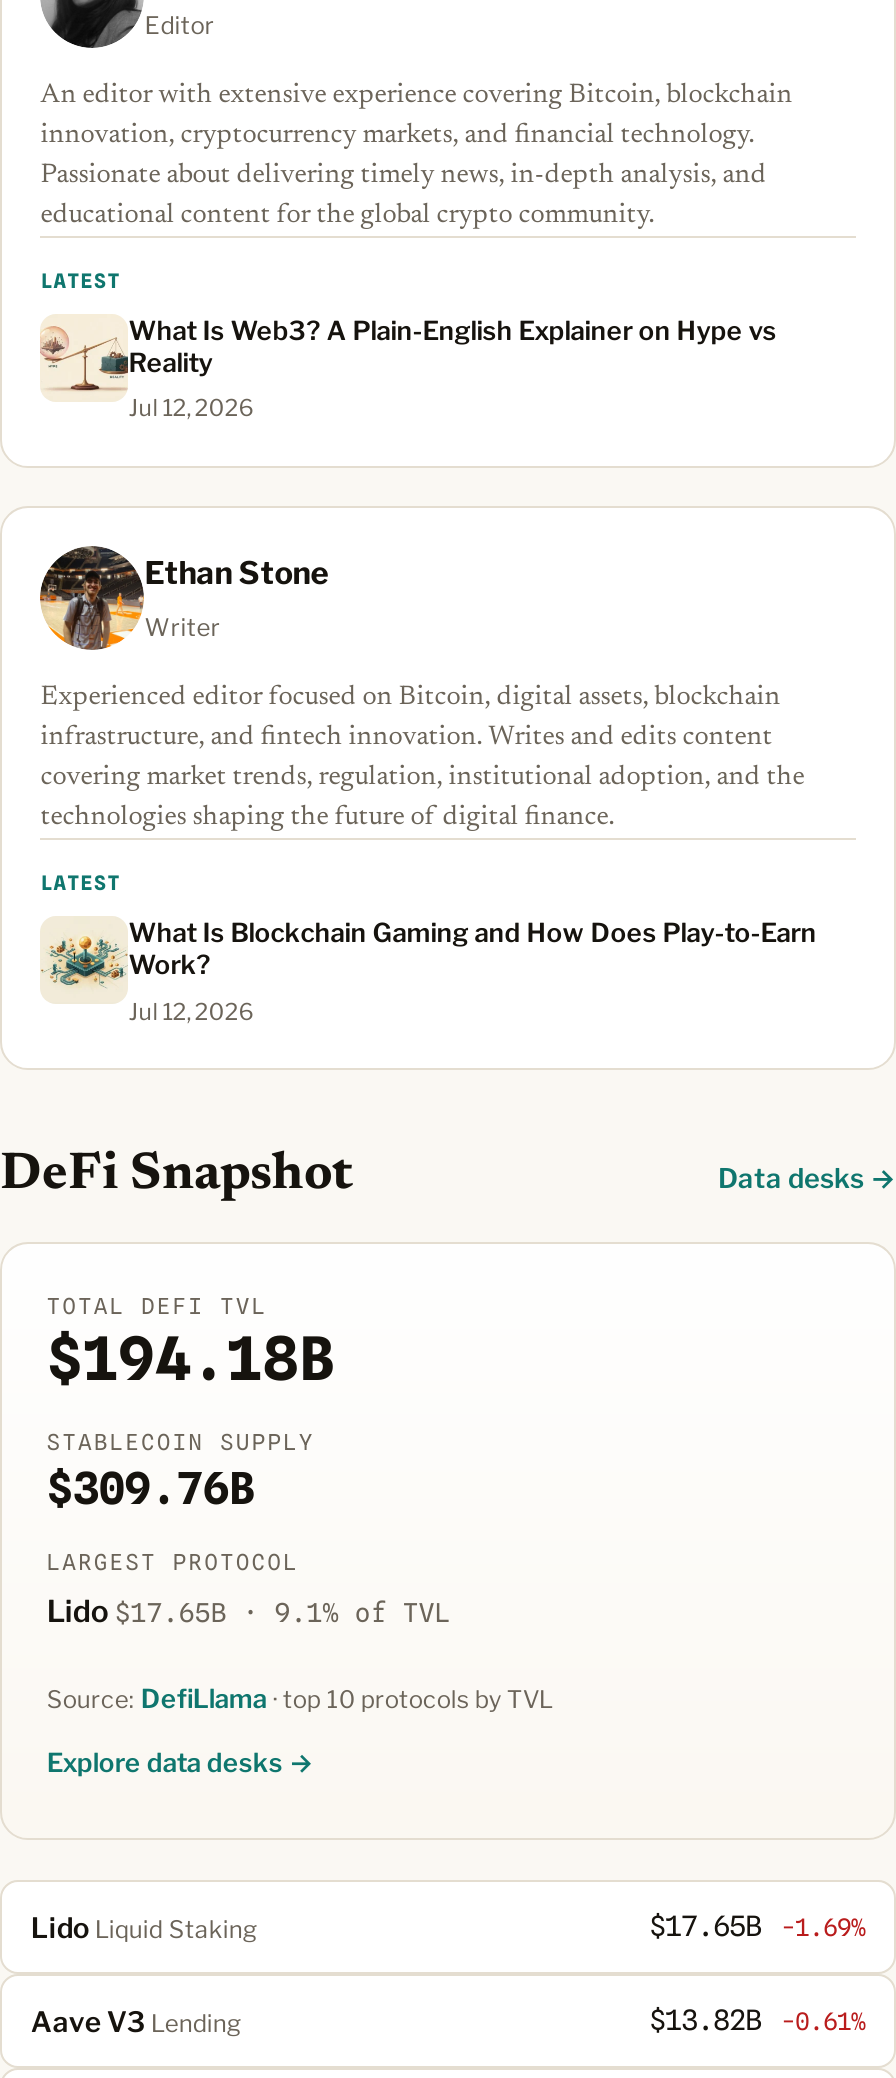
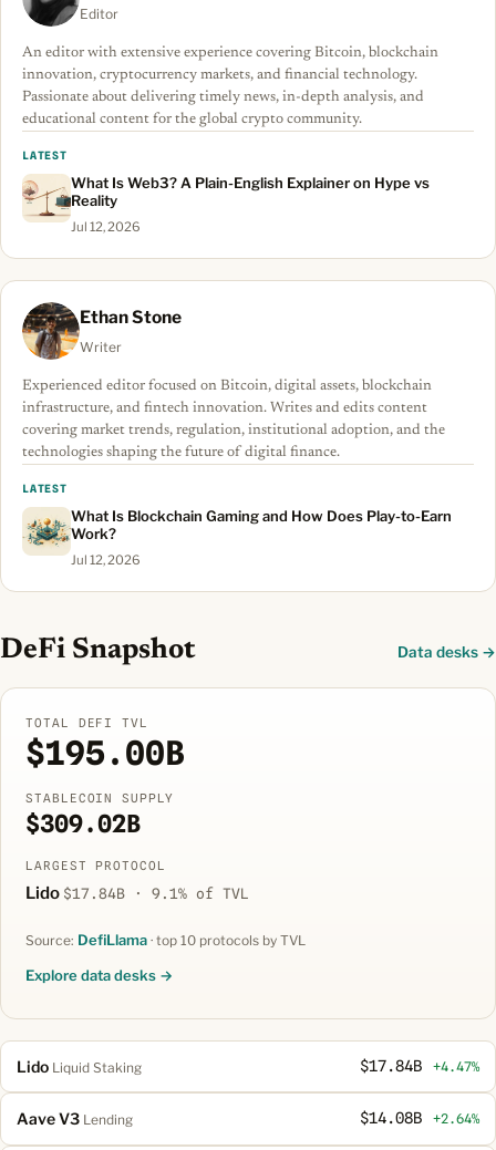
- $194.18B
+ $195.00B

- $309.76B
+ $309.02B

- Lido $17.65B · 9.1% of TVL
+ Lido $17.84B · 9.1% of TVL

- $17.65B
- -1.69%
+ $17.84B
+ +4.47%

- $13.82B
- -0.61%
+ $14.08B
+ +2.64%
